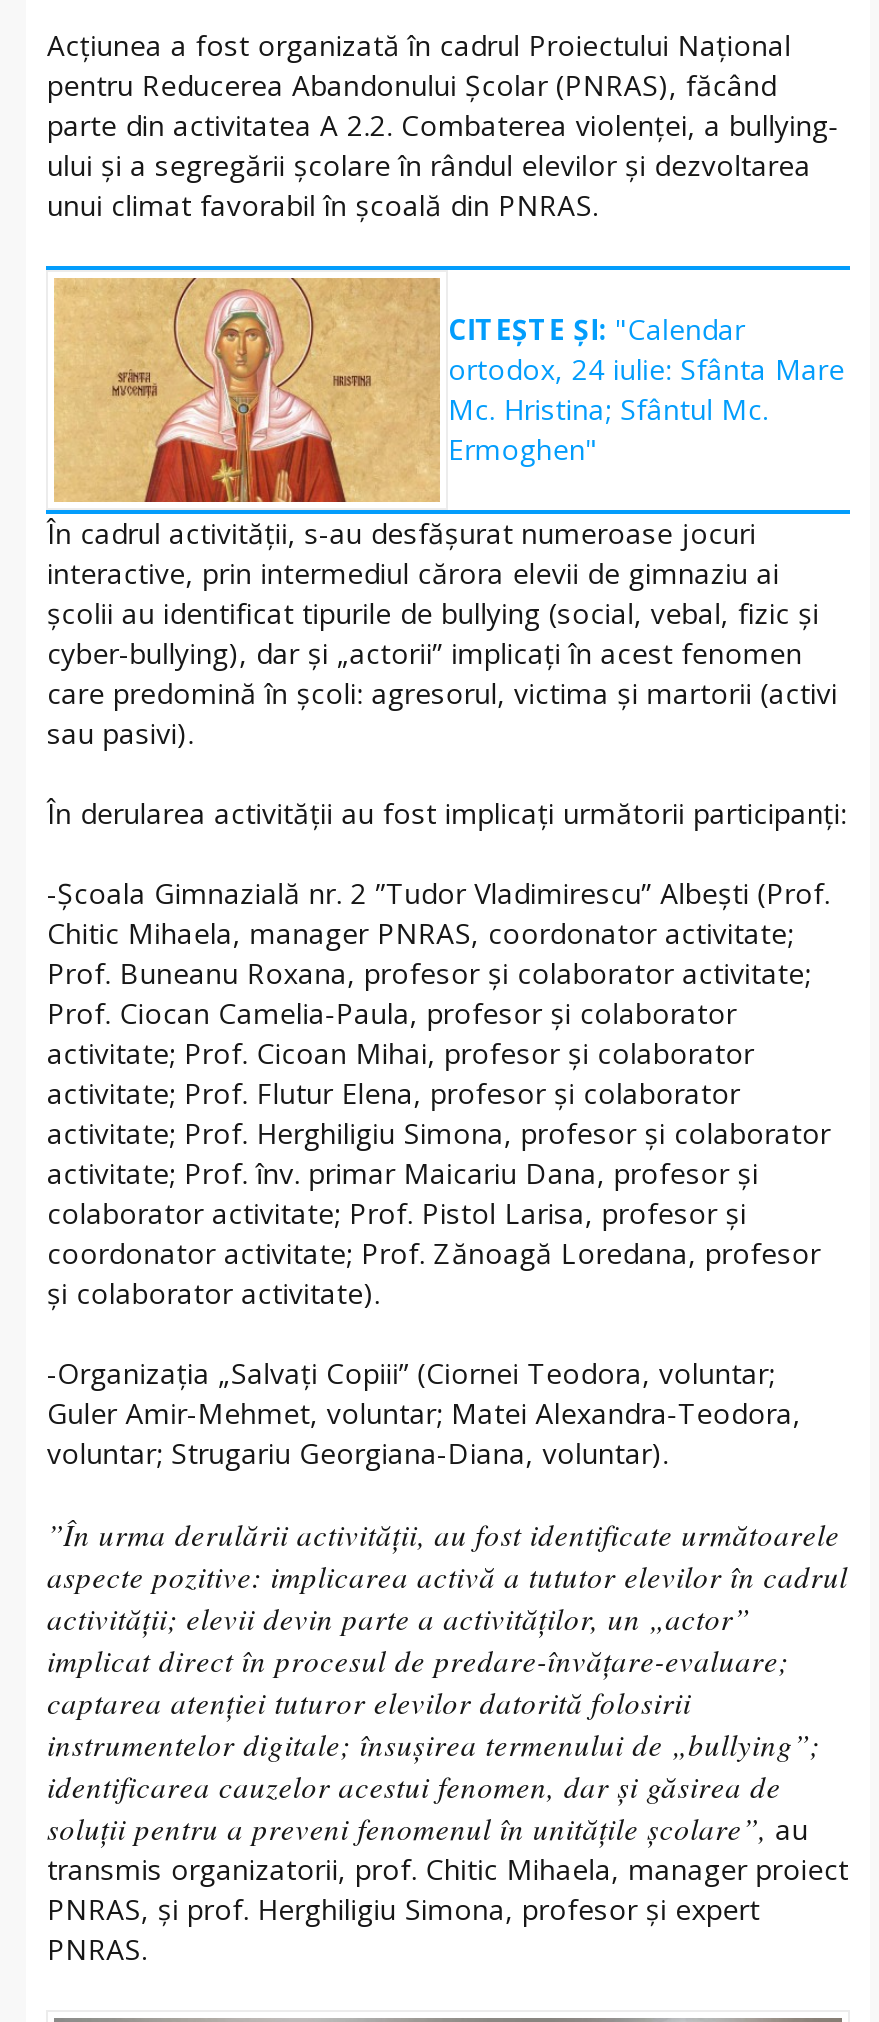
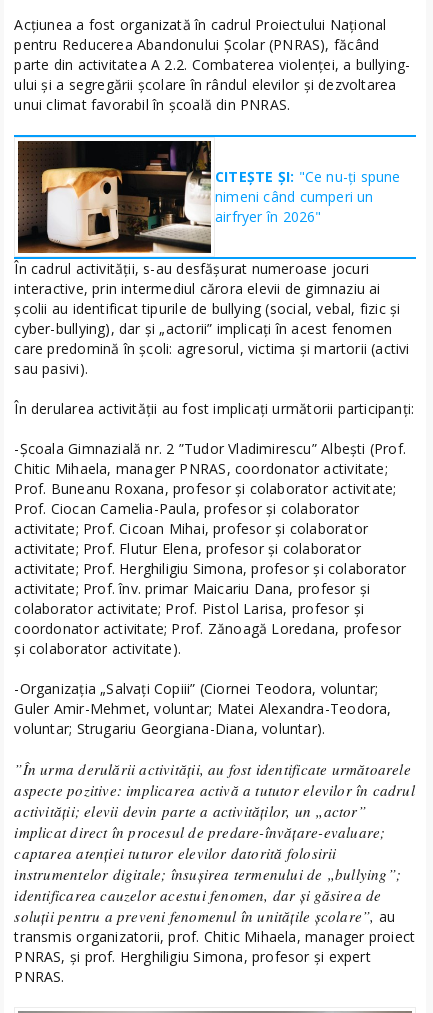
- [image]
- CITEȘTE ȘI: "Calendar
- ortodox, 24 iulie: Sfânta Mare
- Mc. Hristina; Sfântul Mc.
- Ermoghen"
+ [image]
+ CITEȘTE ȘI: "Ce nu-ți spune
+ nimeni când cumperi un
+ airfryer în 2026"
